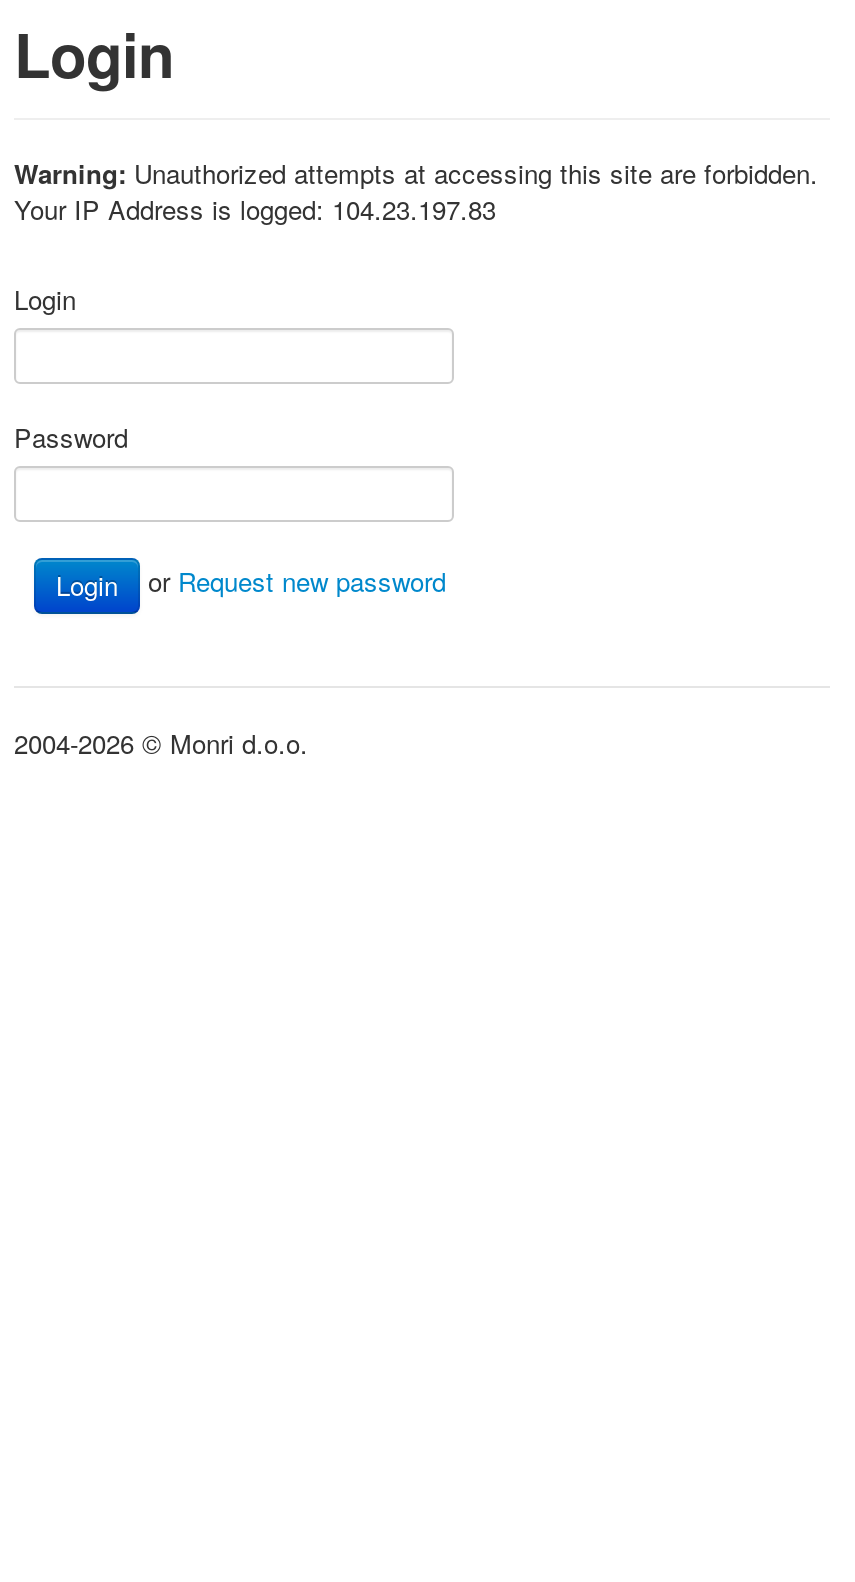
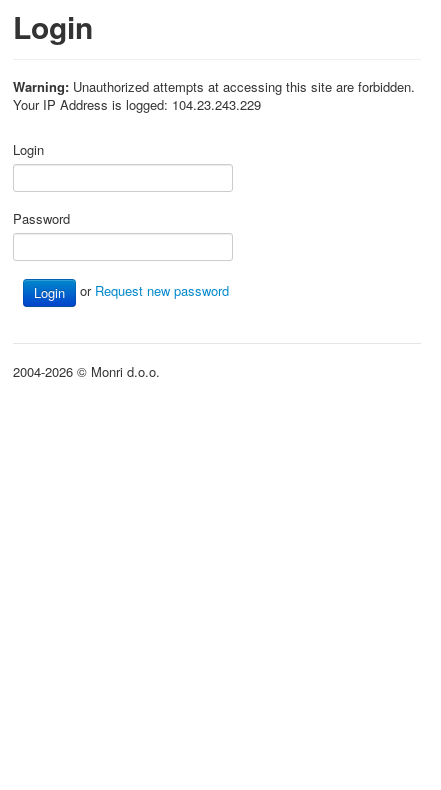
- Your IP Address is logged: 104.23.197.83
+ Your IP Address is logged: 104.23.243.229
